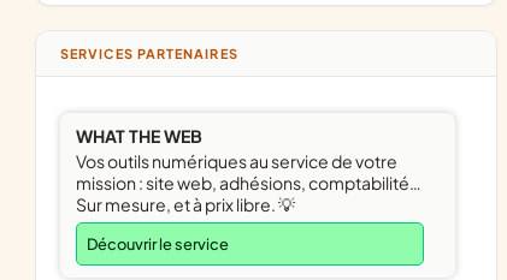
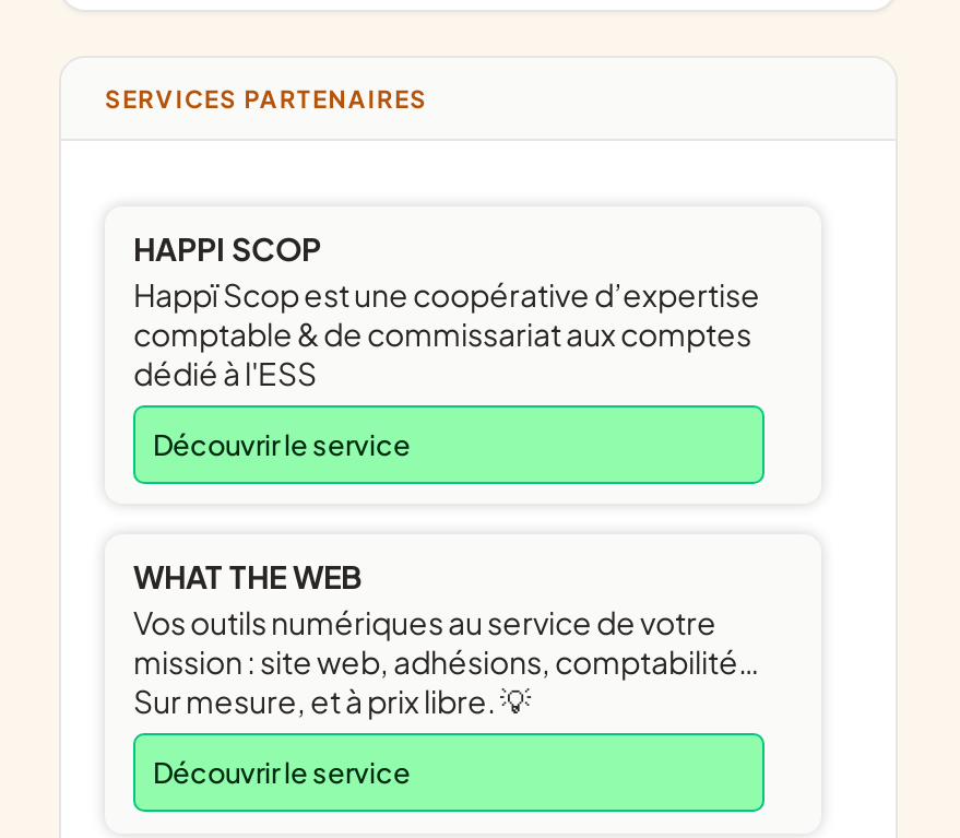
+ HAPPI SCOP
+ Happï Scop est une coopérative d’expertise
+ comptable & de commissariat aux comptes
+ dédié à l'ESS
+ Découvrir le service
